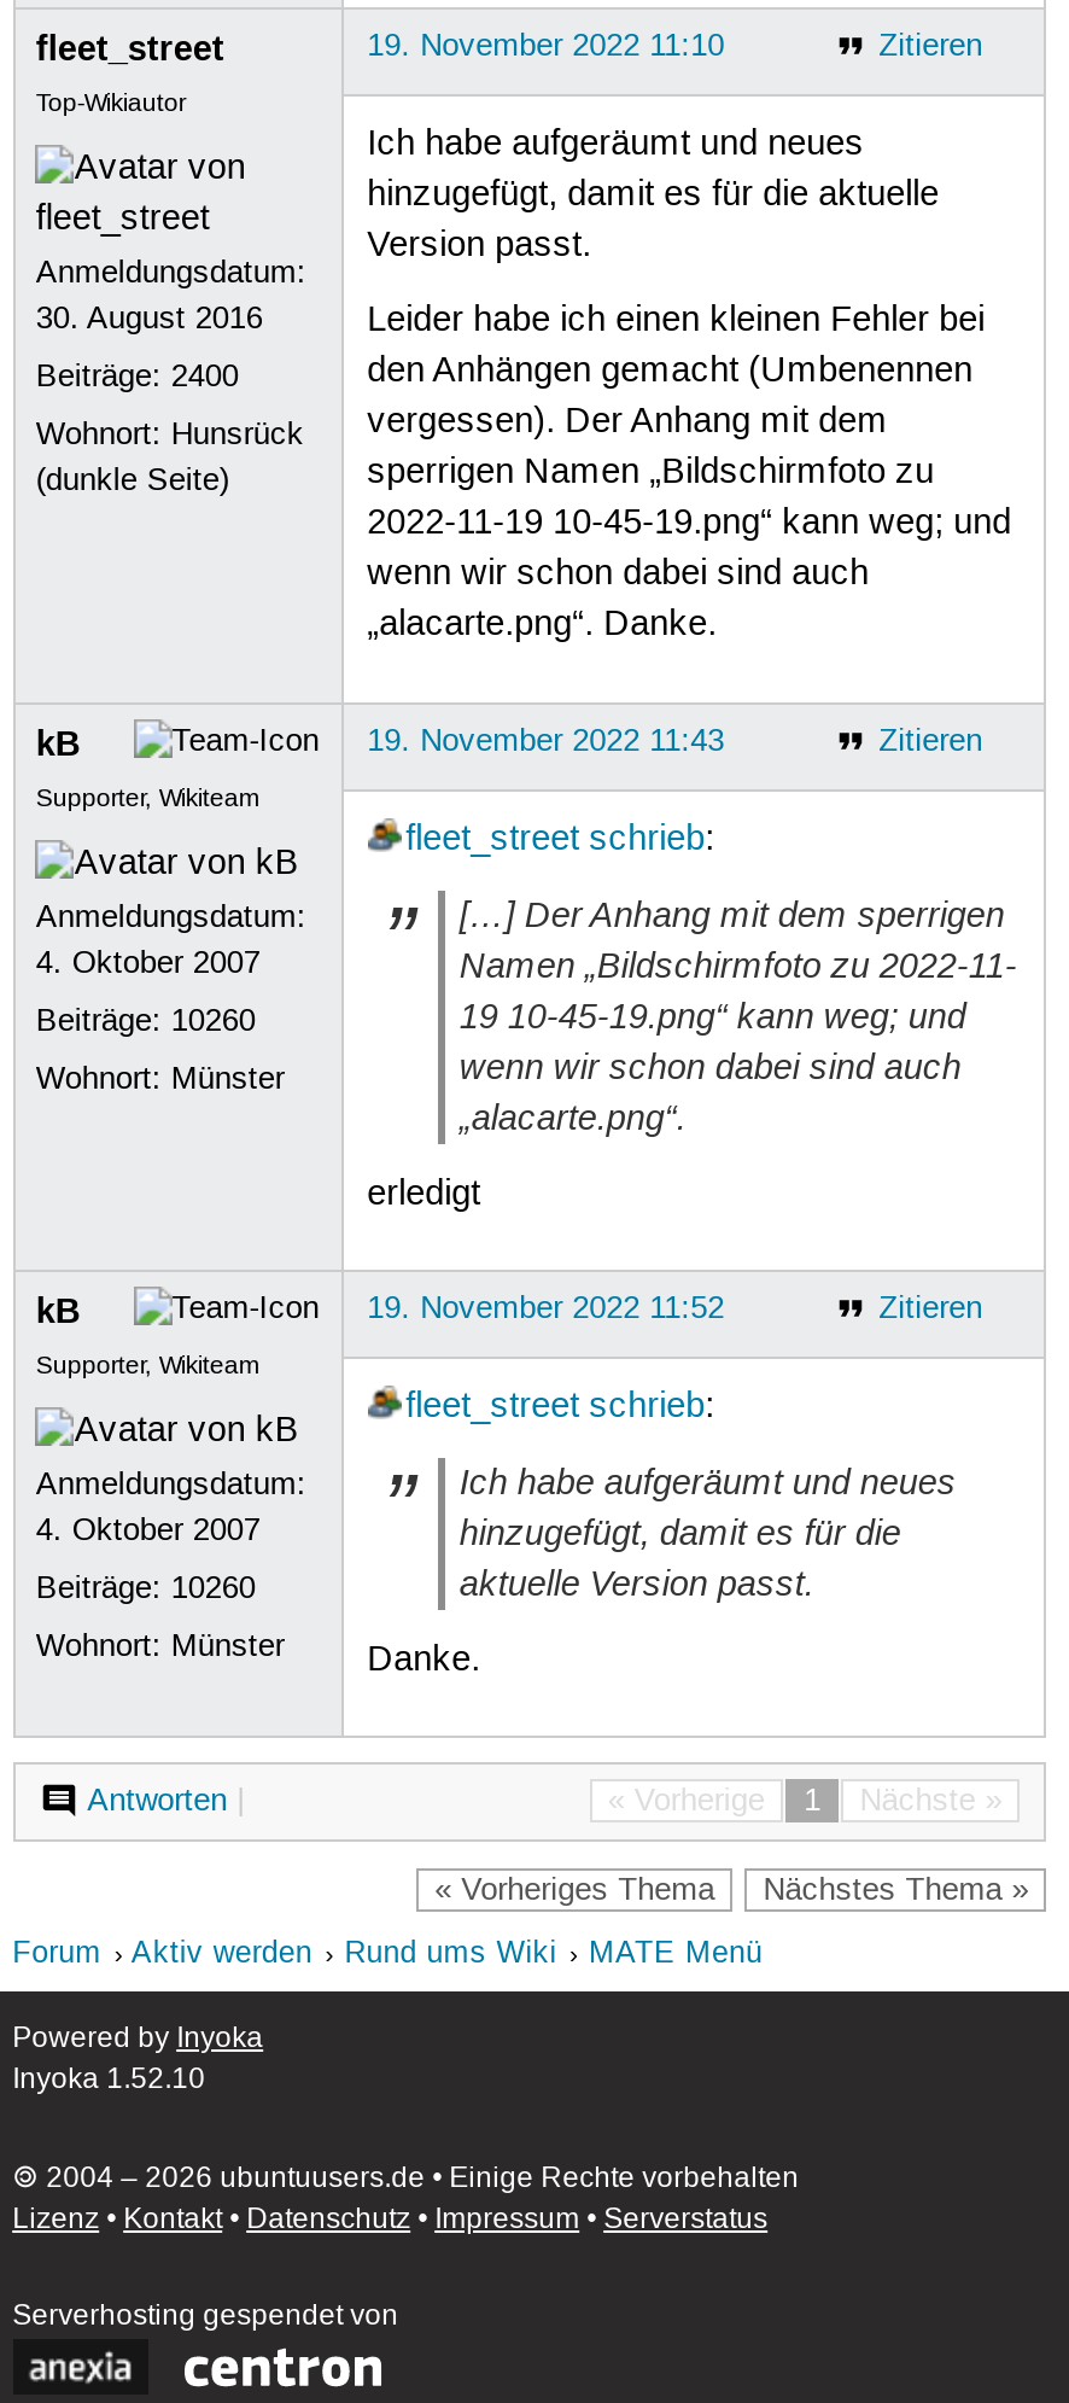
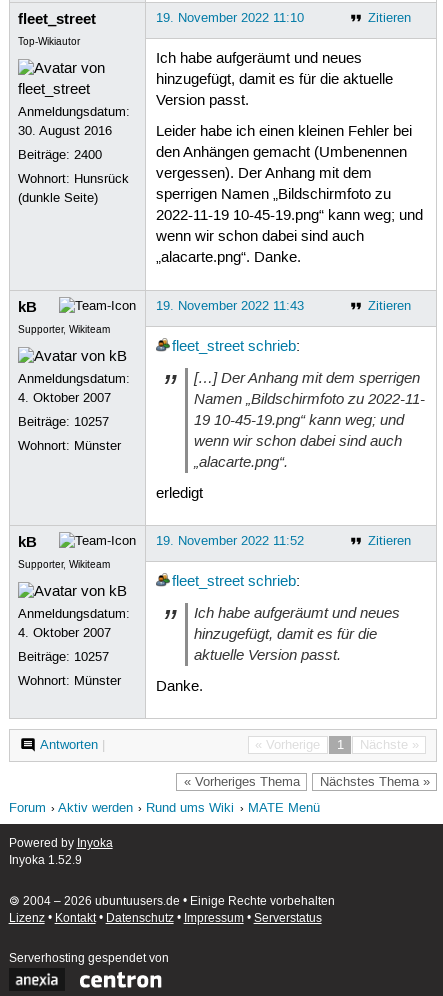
- Beiträge: 10260
+ Beiträge: 10257

- Beiträge: 10260
+ Beiträge: 10257

- Inyoka 1.52.10
+ Inyoka 1.52.9
